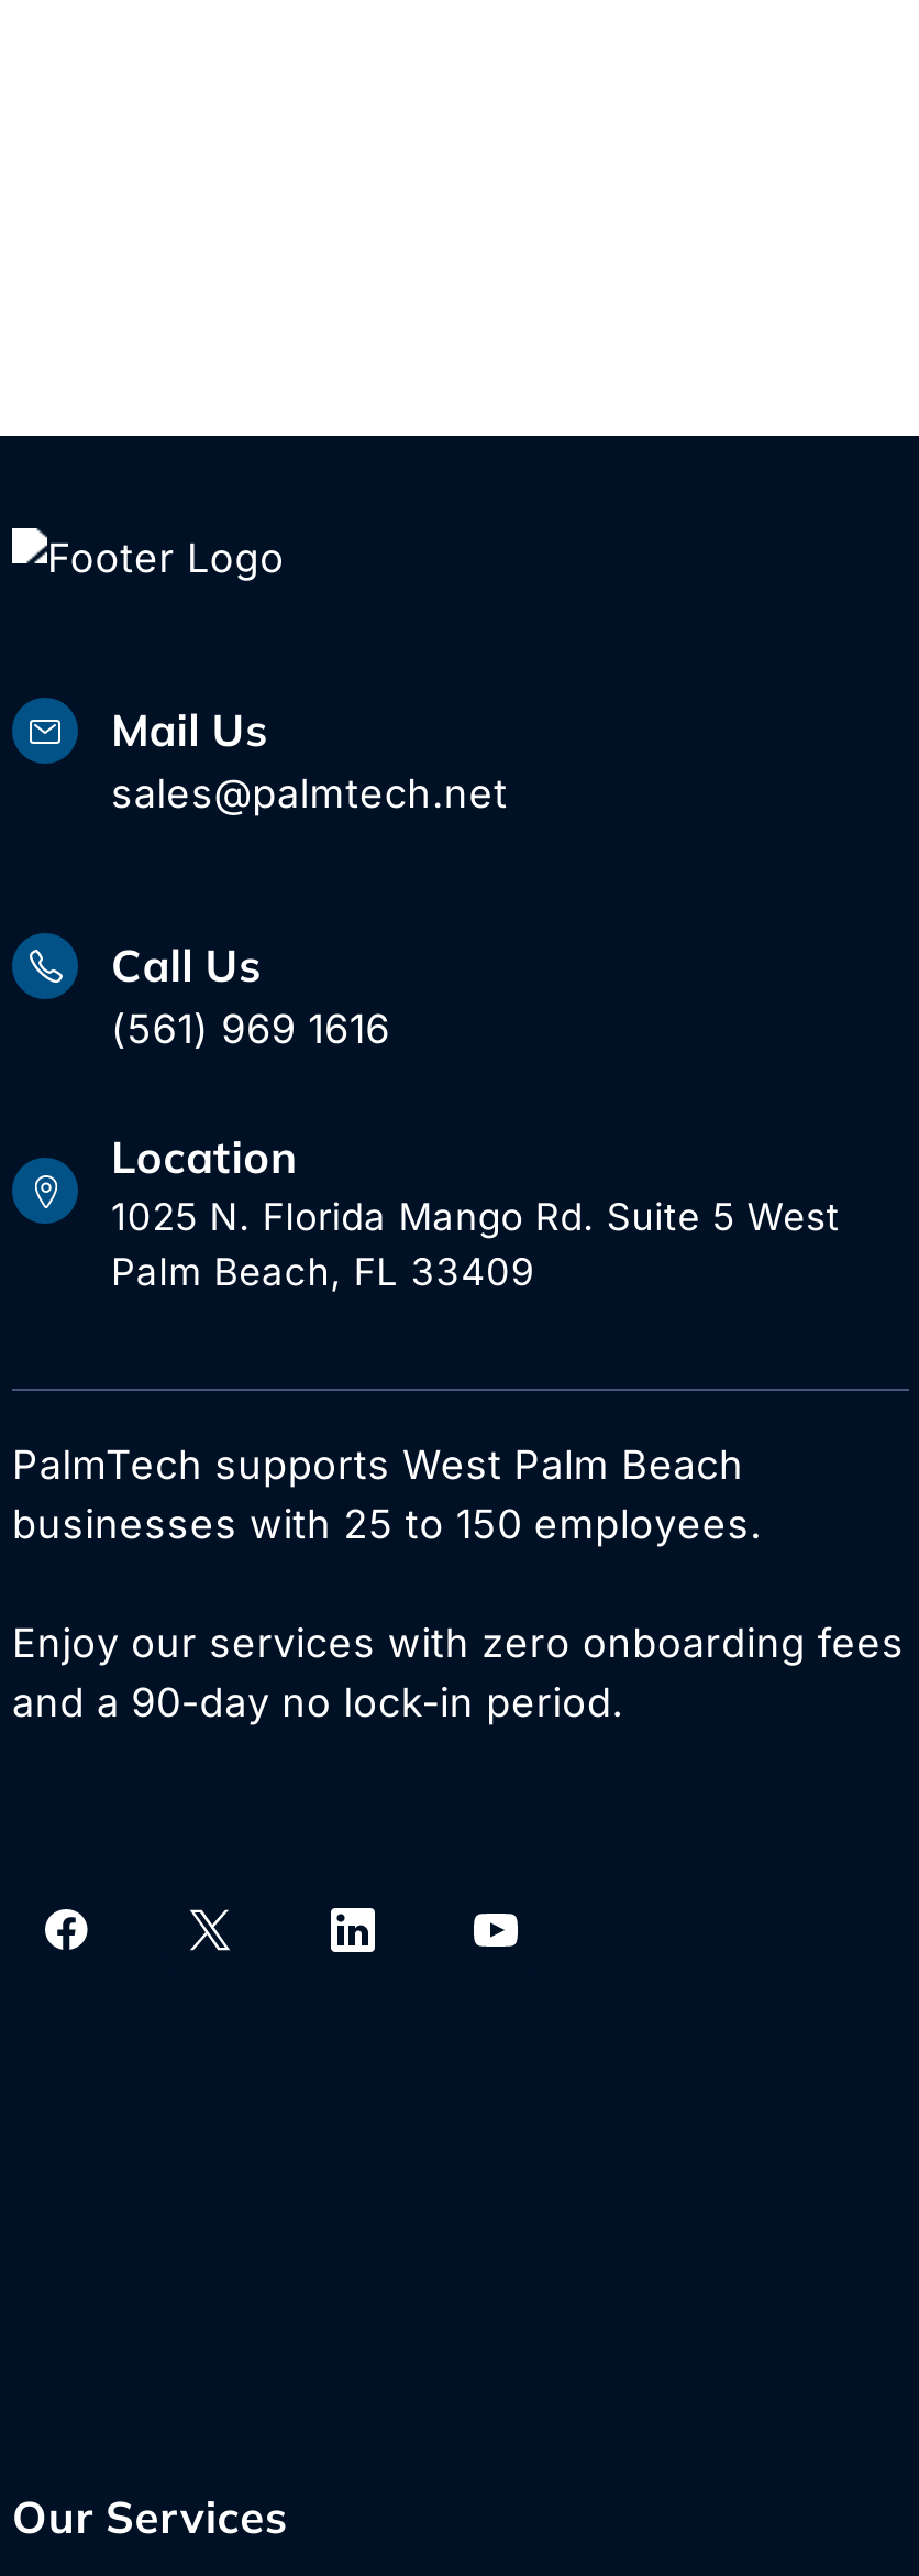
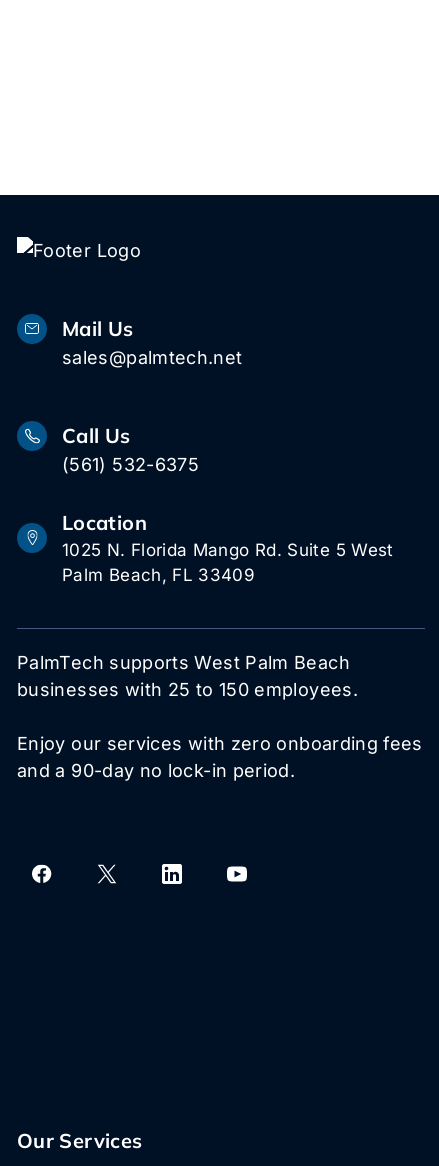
- (561) 969 1616
+ (561) 532-6375
